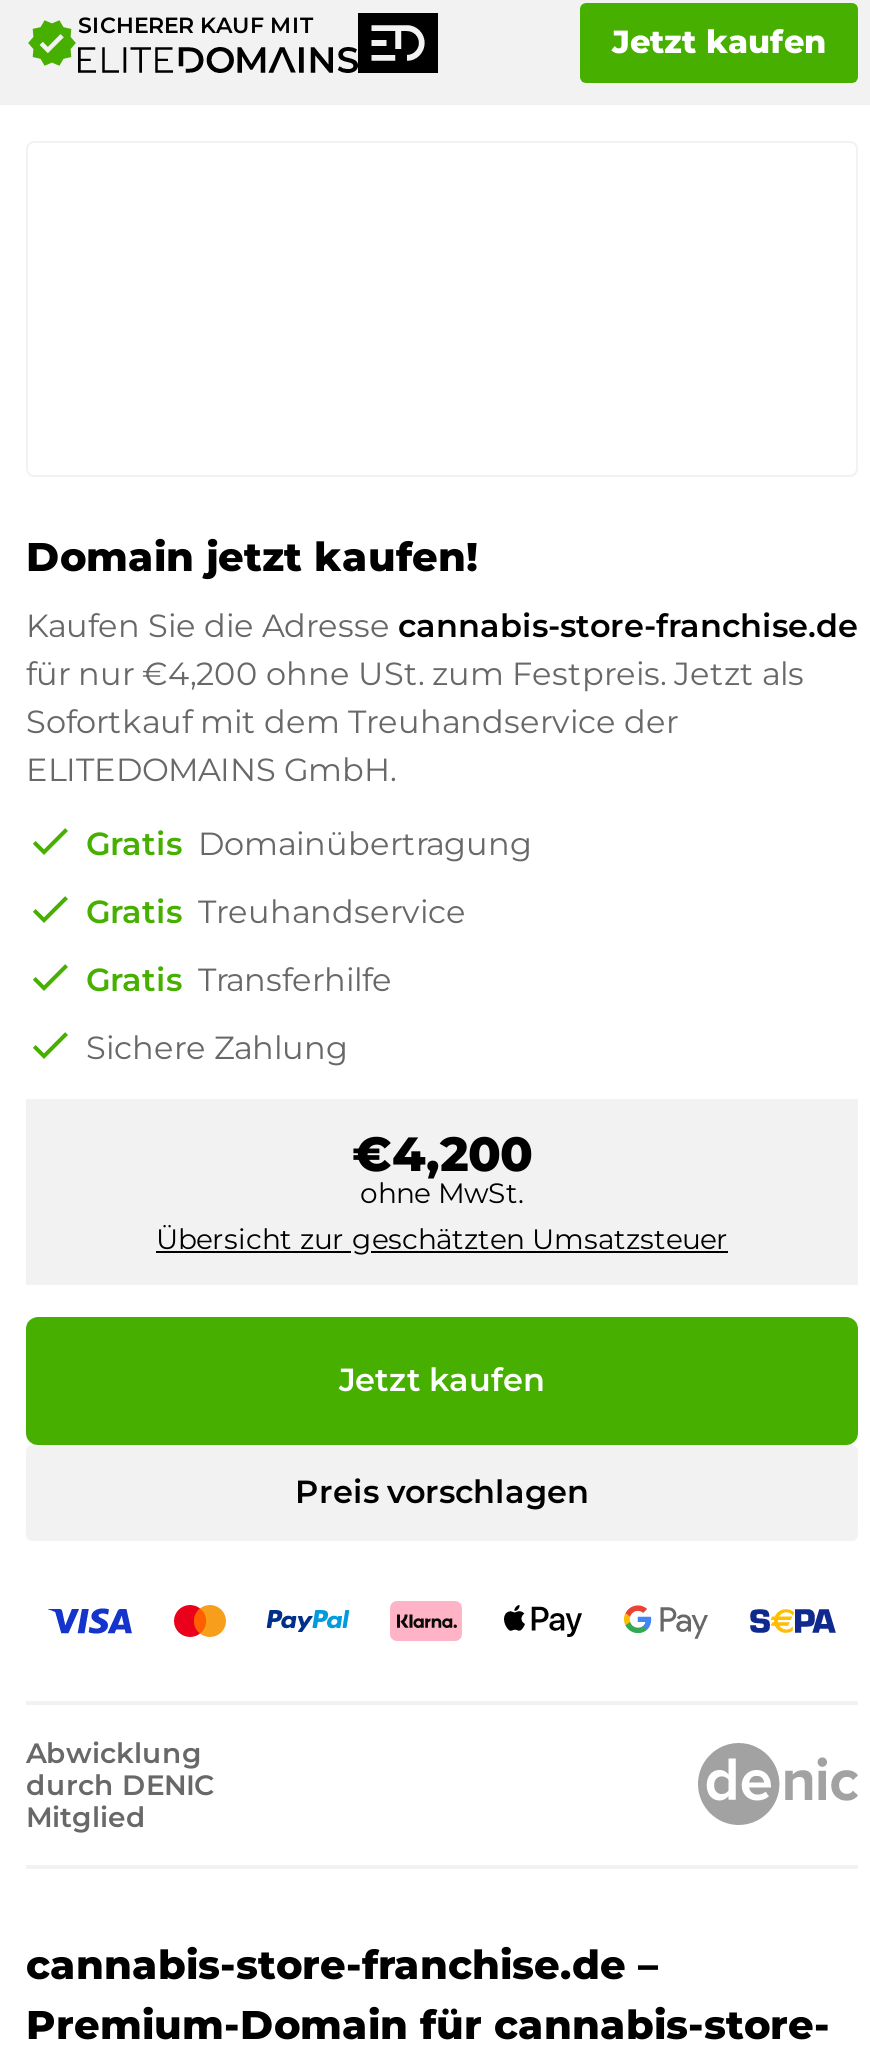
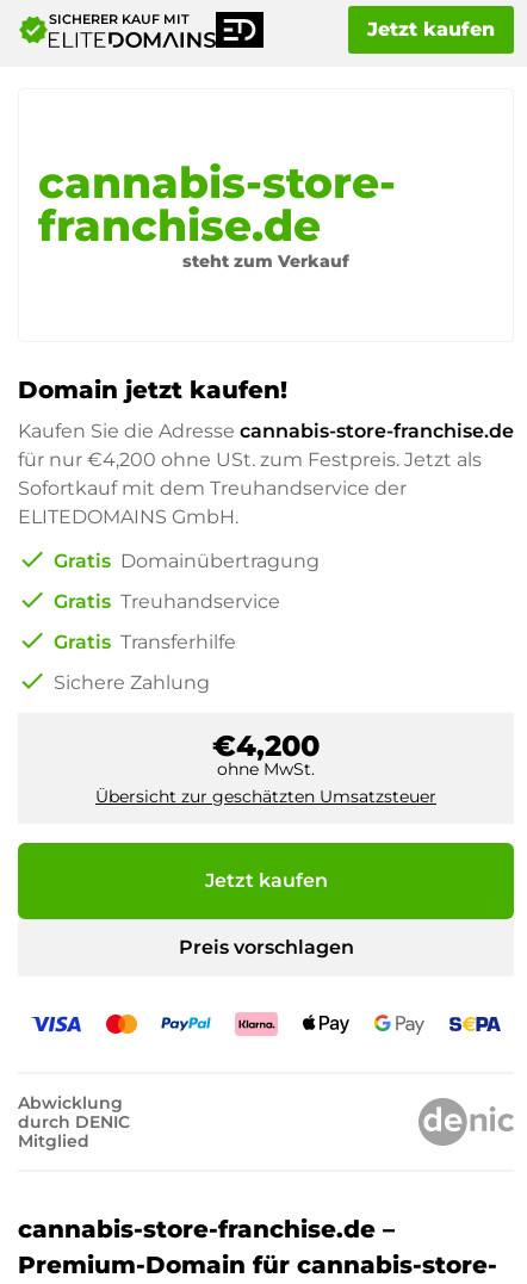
+ cannabis-store-
+ franchise.de
+ steht zum Verkauf
